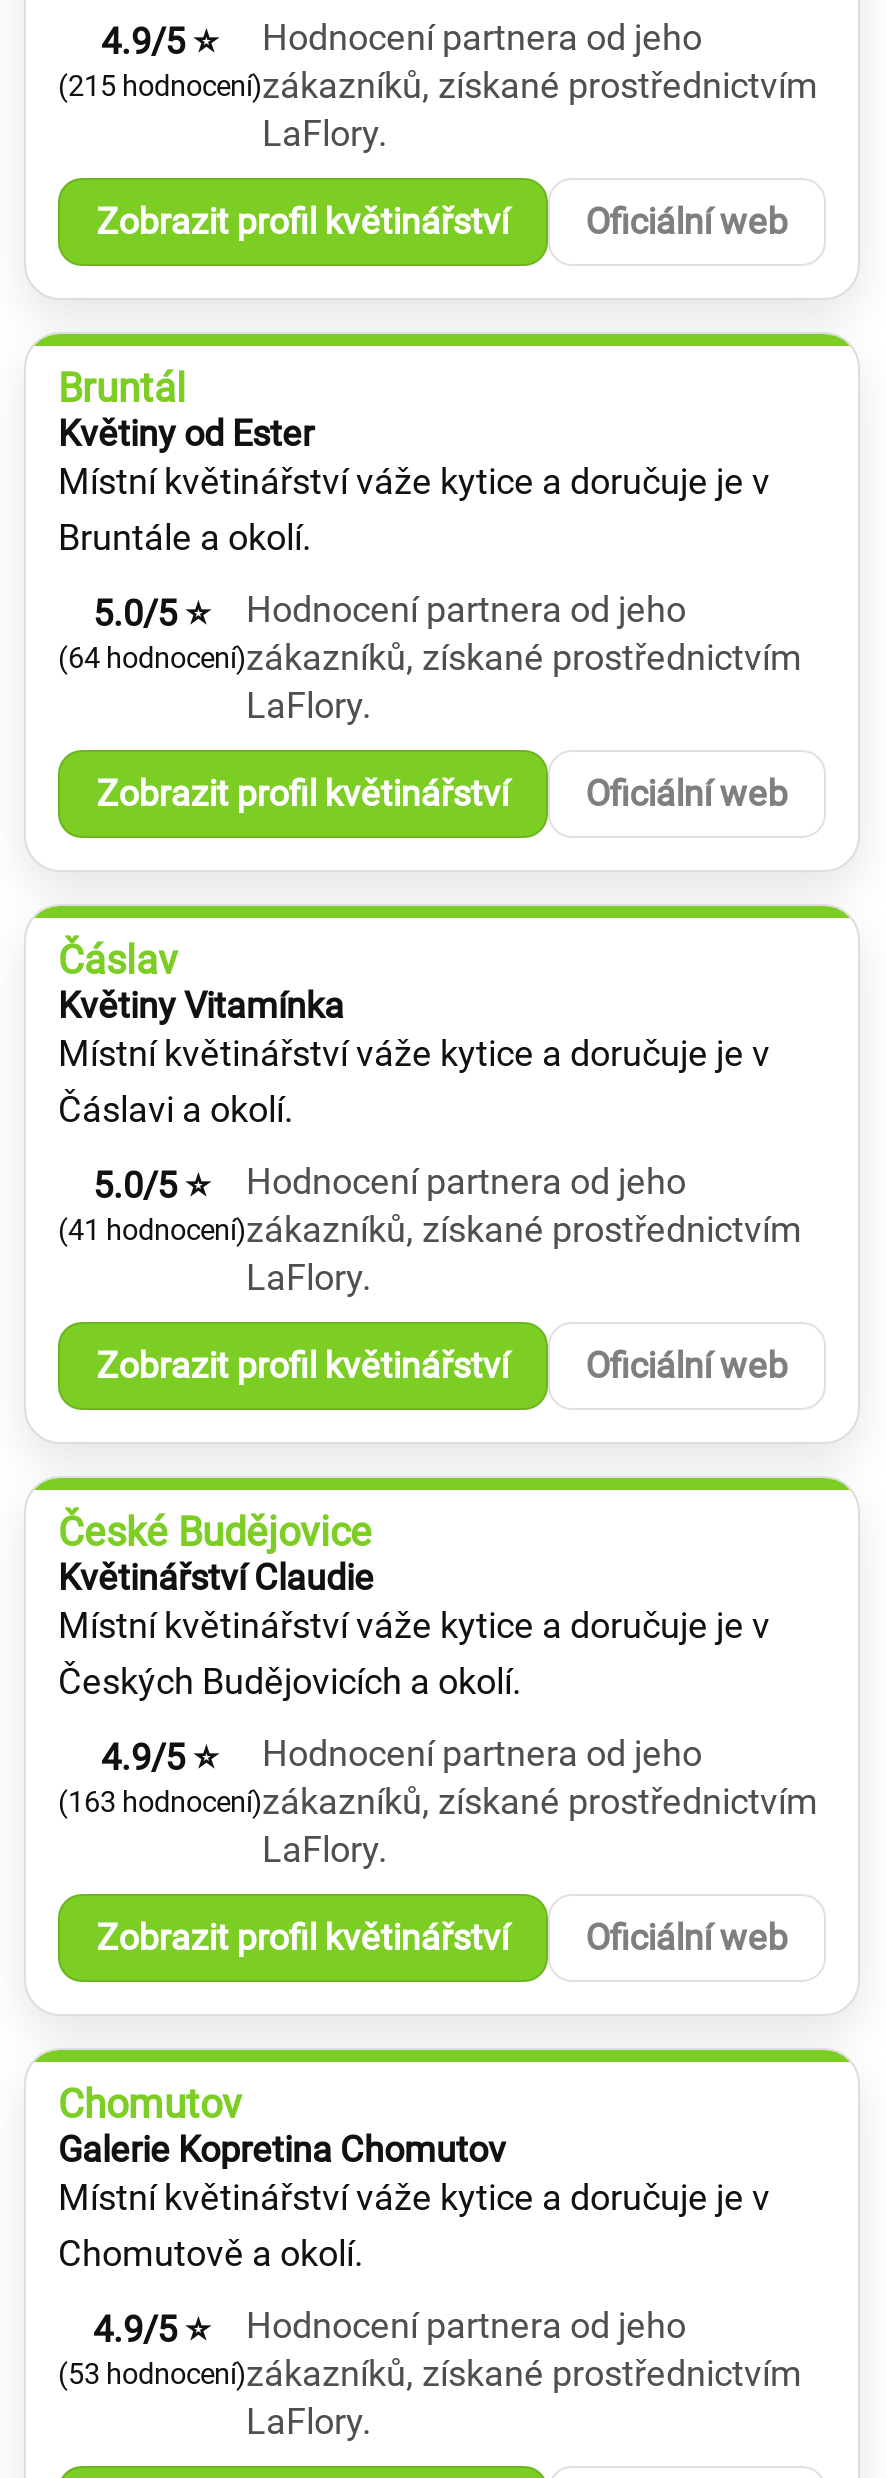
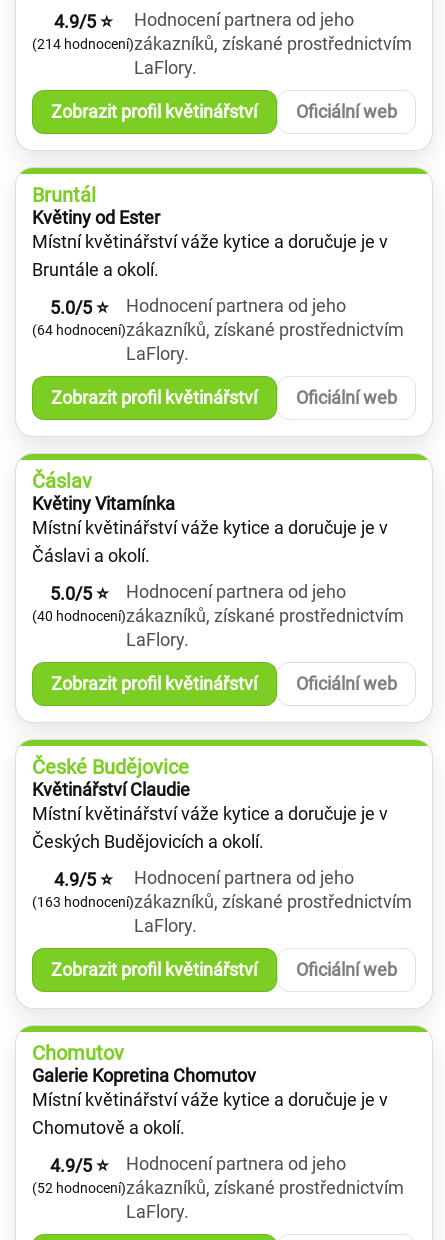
- (215 hodnocení) zákazníků, získané prostřednictvím
+ (214 hodnocení) zákazníků, získané prostřednictvím

- (41 hodnocení) zákazníků, získané prostřednictvím
+ (40 hodnocení) zákazníků, získané prostřednictvím

- (53 hodnocení) zákazníků, získané prostřednictvím
+ (52 hodnocení) zákazníků, získané prostřednictvím
